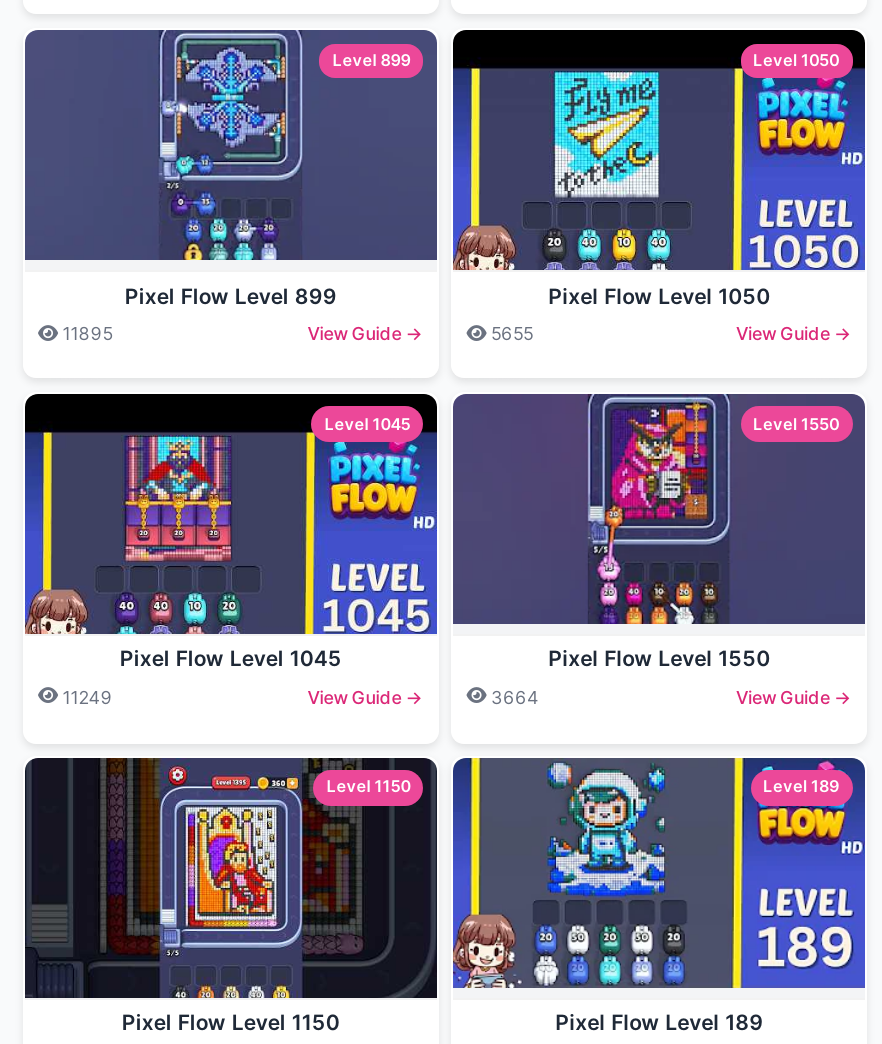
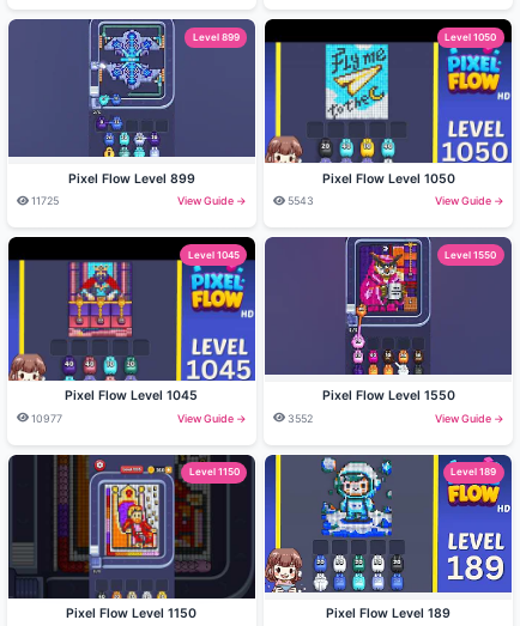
- 11895
+ 11725

- 5655
+ 5543

- 11249
+ 10977

- 3664
+ 3552
